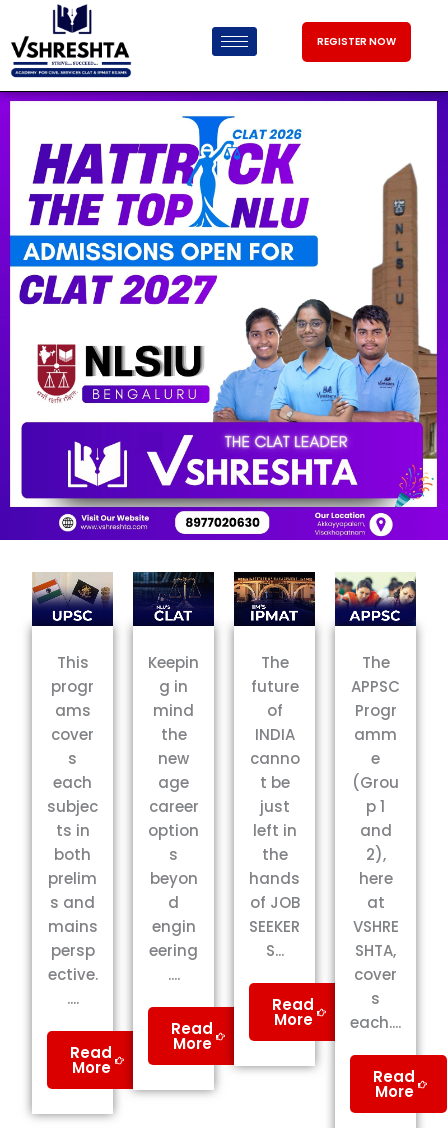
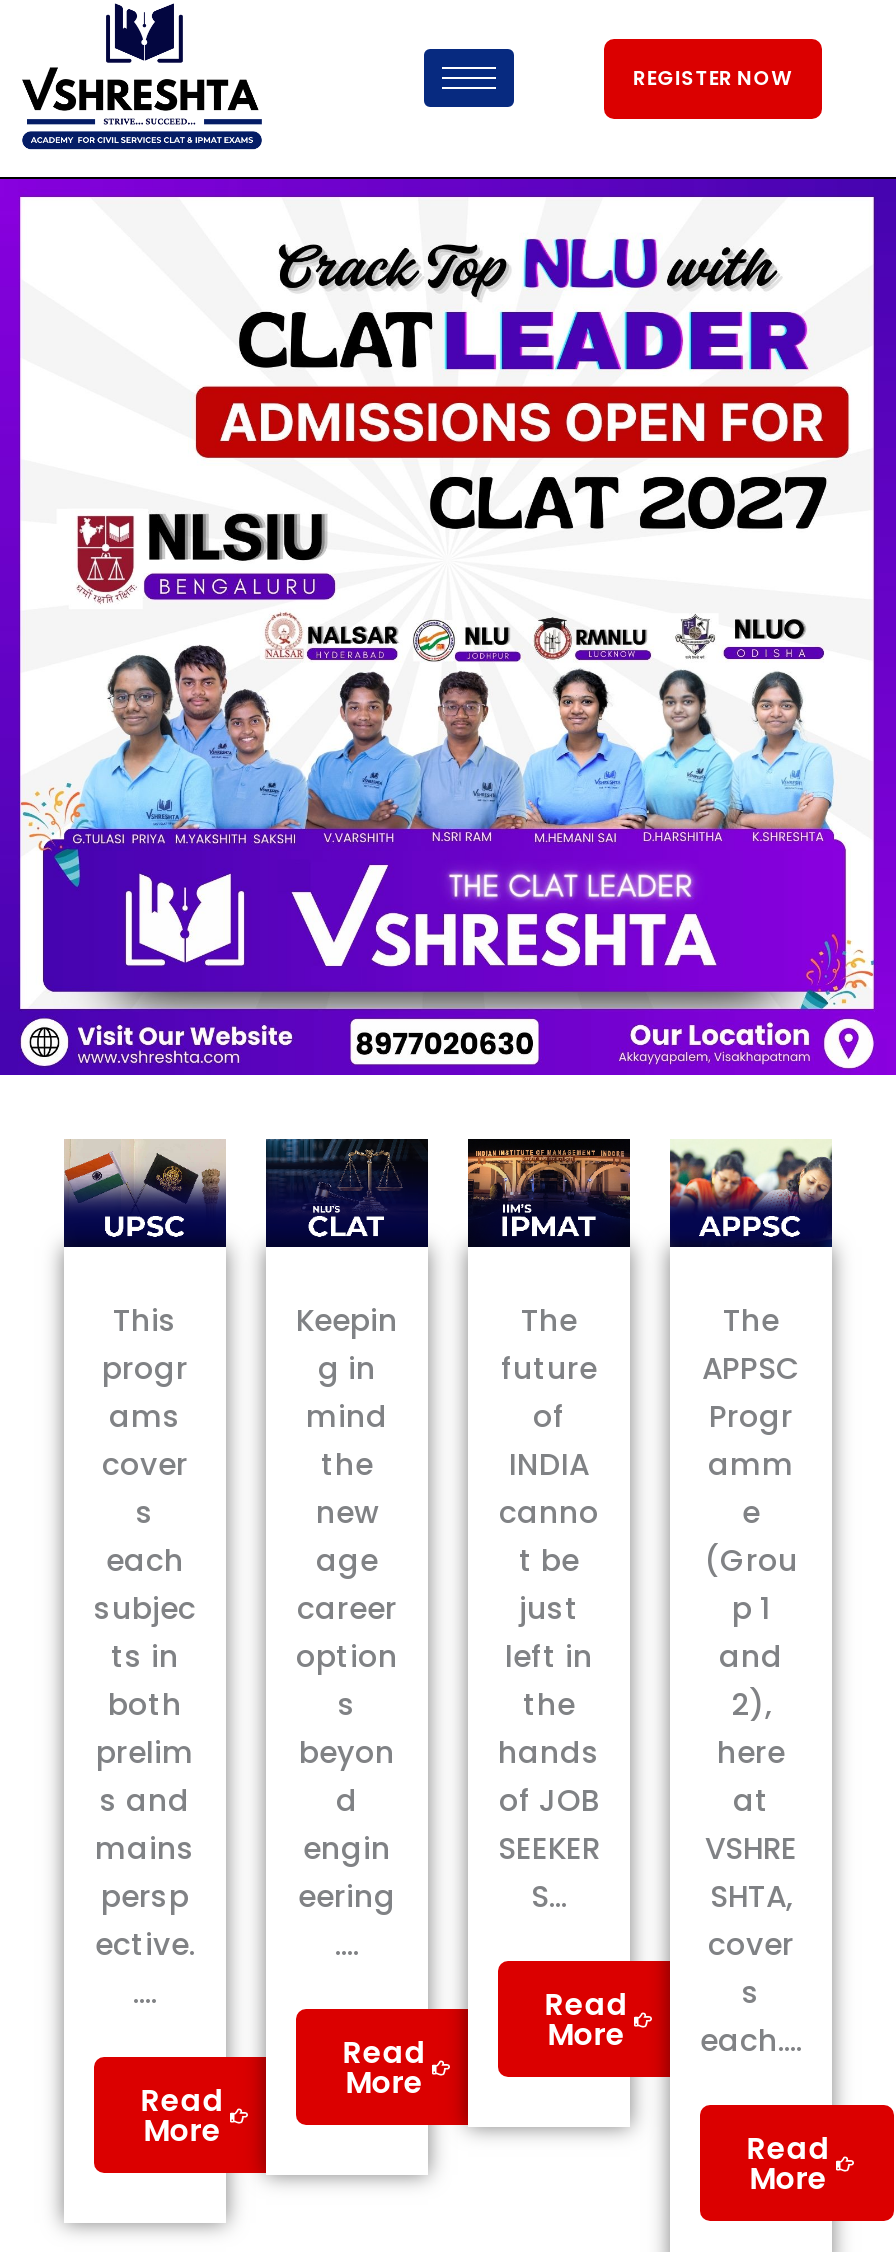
- [image]
+ [image]
